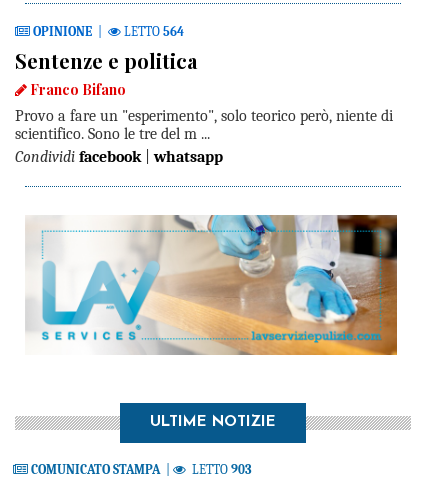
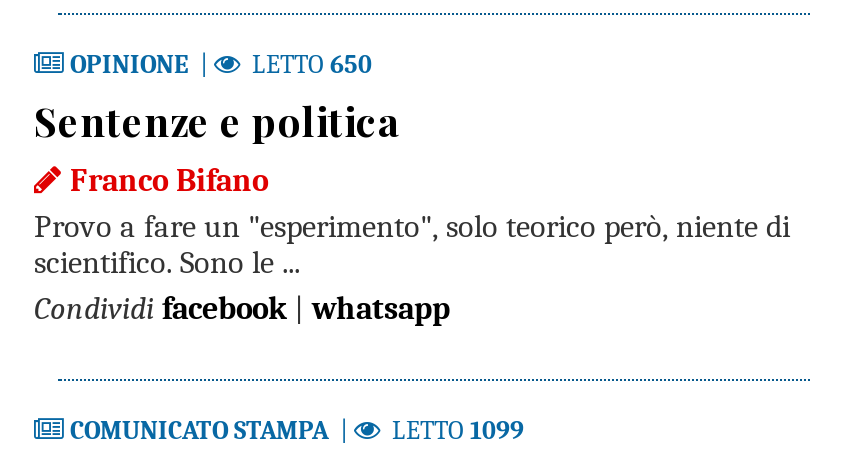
- LETTO 564
+ LETTO 650

- scientifico. Sono le tre del m ...
+ scientifico. Sono le ...

- [image]

- ULTIME NOTIZIE

- LETTO 903
+ LETTO 1099
